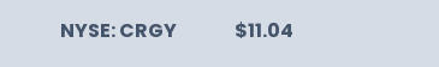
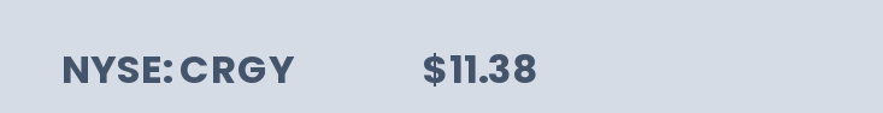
- $11.04
+ $11.38
